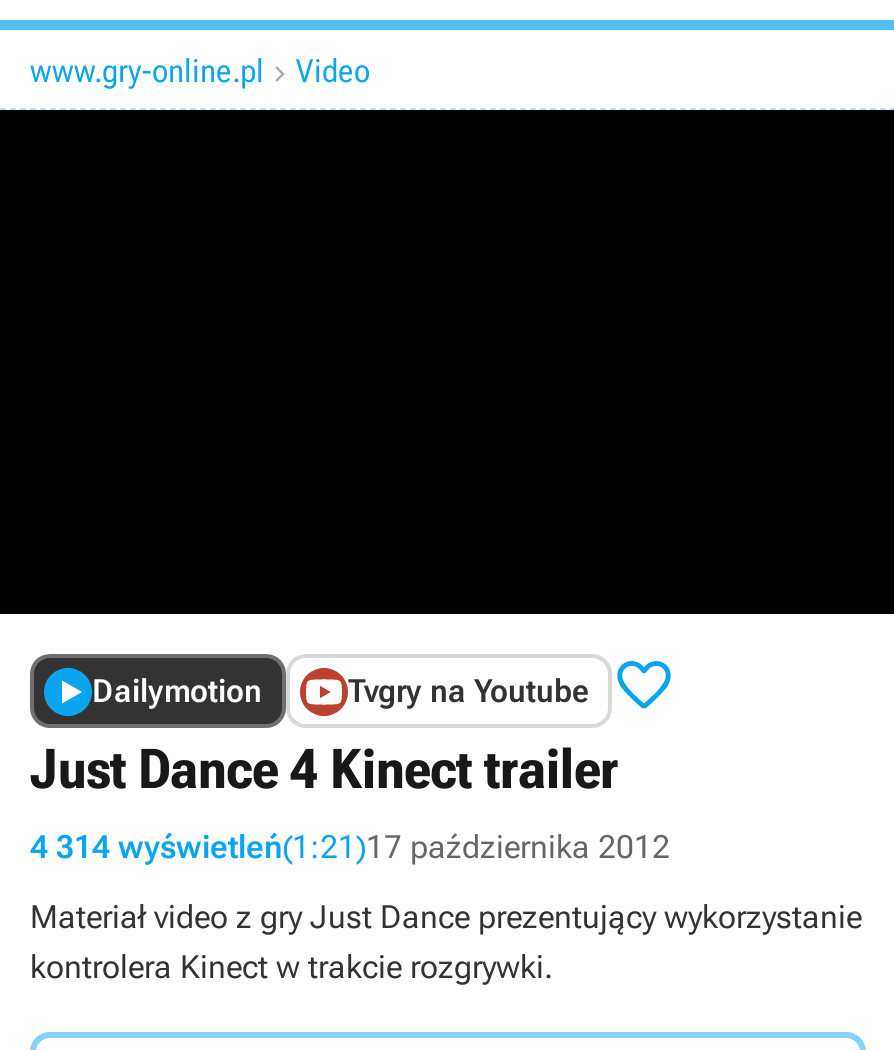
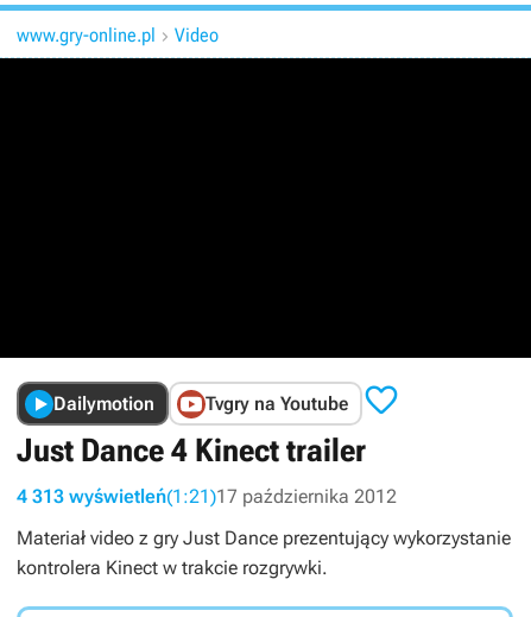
- 4 314 wyświetleń(1:21)17 października 2012
+ 4 313 wyświetleń(1:21)17 października 2012
